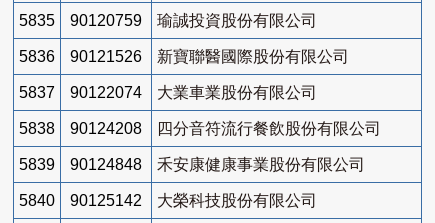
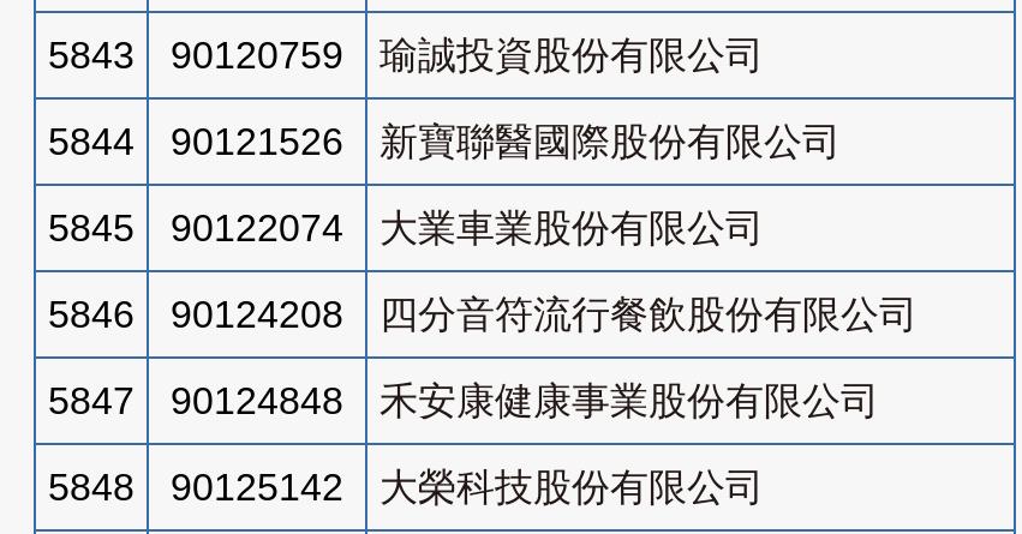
- 5835 90120759 瑜誠投資股份有限公司
+ 5843 90120759 瑜誠投資股份有限公司

- 5836 90121526 新寶聯醫國際股份有限公司
+ 5844 90121526 新寶聯醫國際股份有限公司

- 5837 90122074 大業車業股份有限公司
+ 5845 90122074 大業車業股份有限公司

- 5838 90124208 四分音符流行餐飲股份有限公司
+ 5846 90124208 四分音符流行餐飲股份有限公司

- 5839 90124848 禾安康健康事業股份有限公司
+ 5847 90124848 禾安康健康事業股份有限公司

- 5840 90125142 大榮科技股份有限公司
+ 5848 90125142 大榮科技股份有限公司
